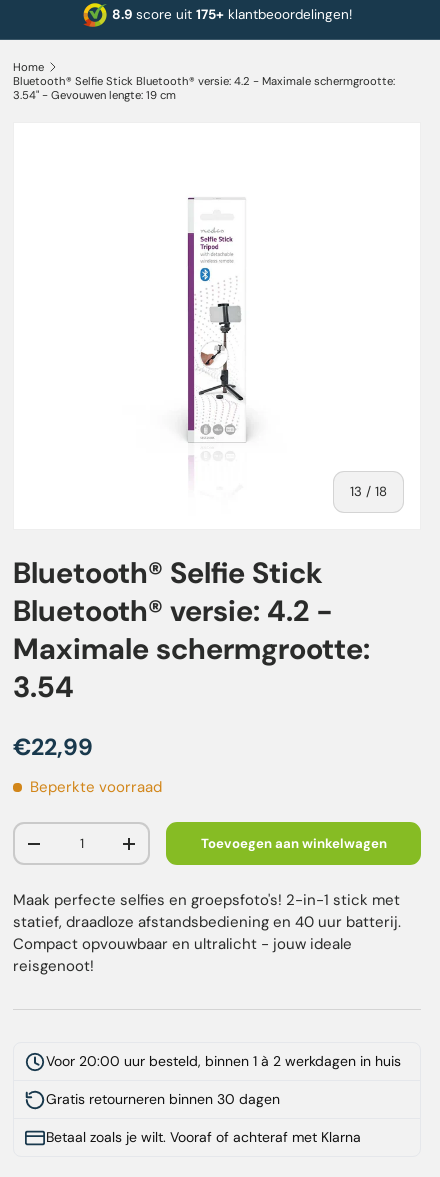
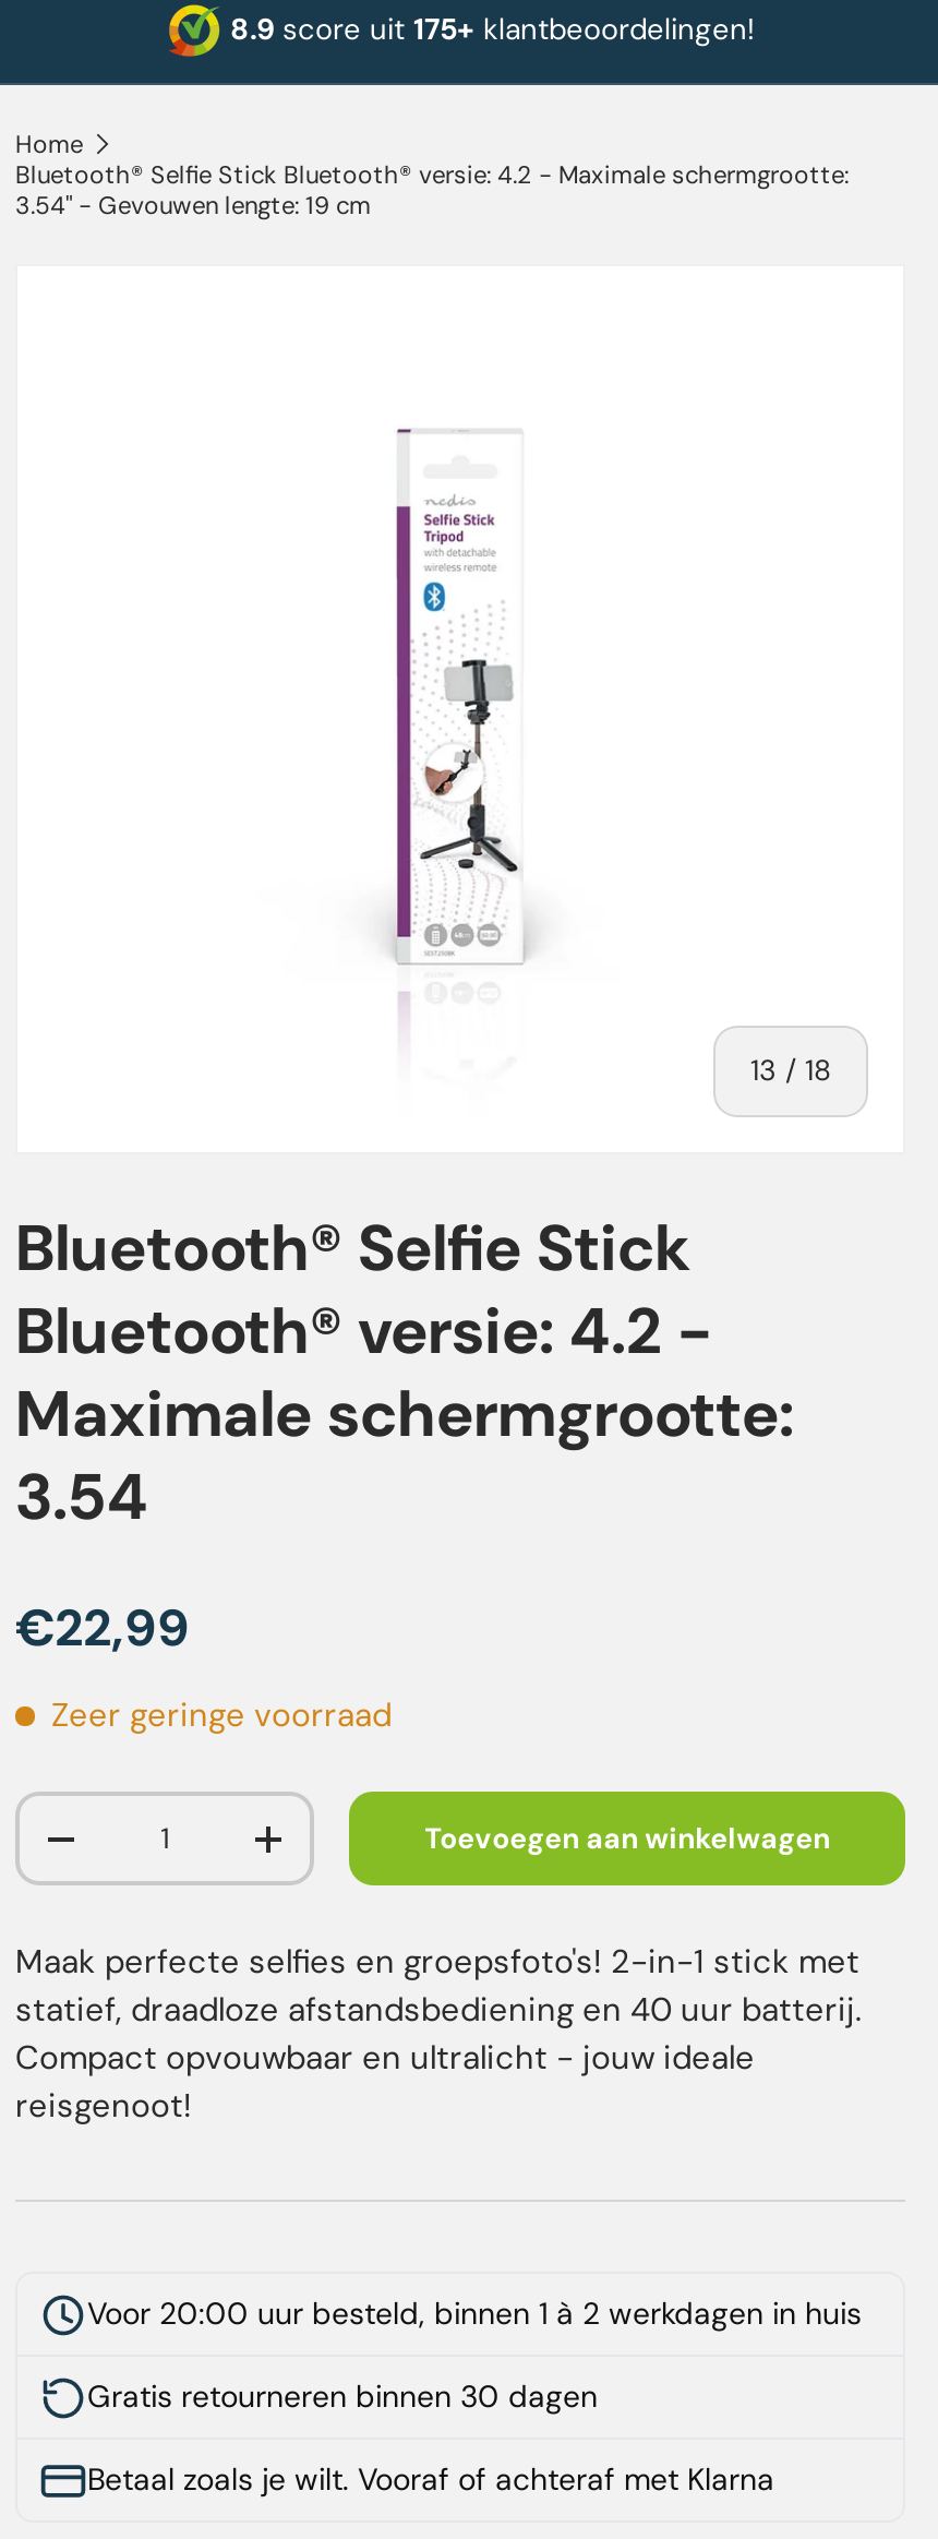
- Beperkte voorraad
+ Zeer geringe voorraad
